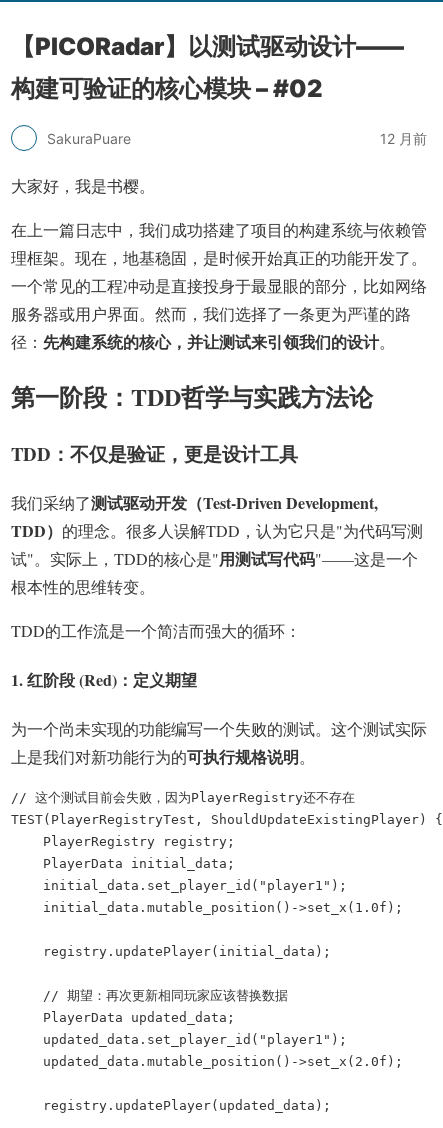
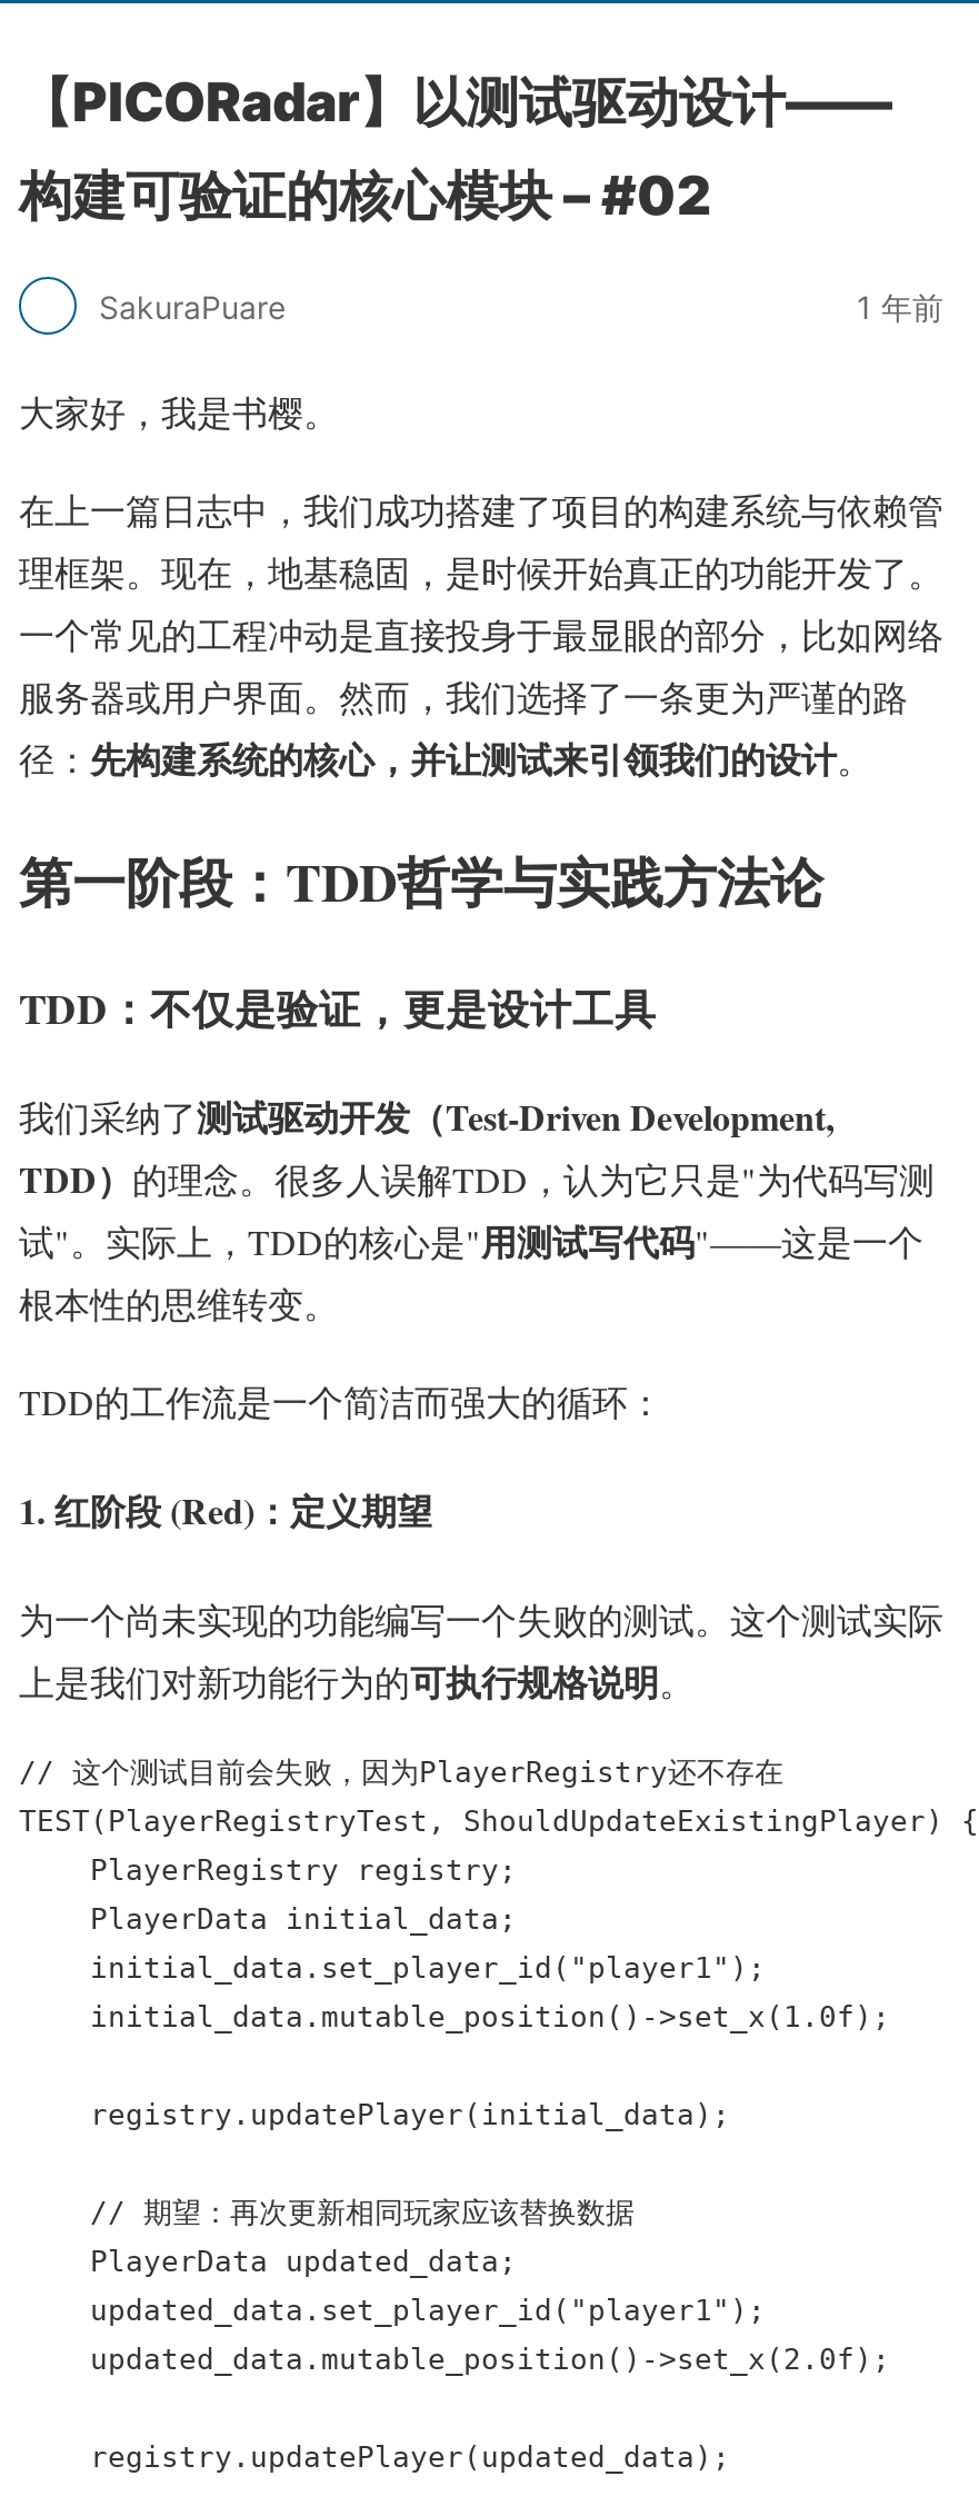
- 12 月前
+ 1 年前
